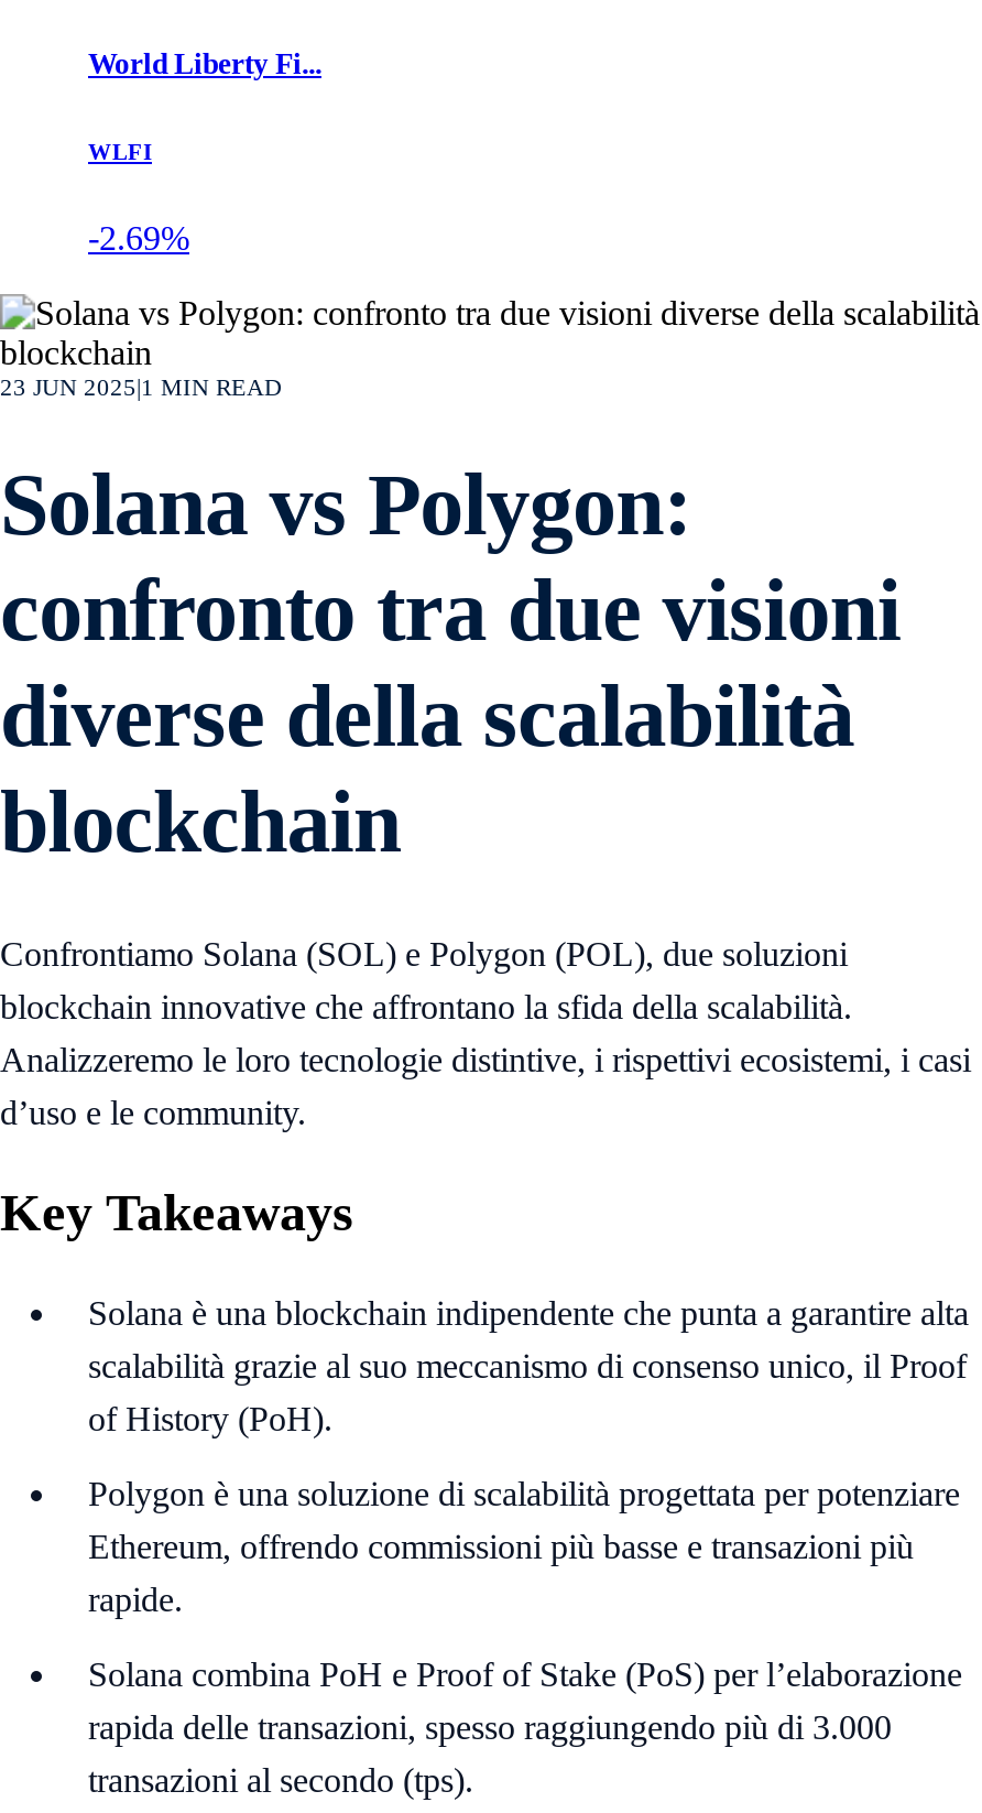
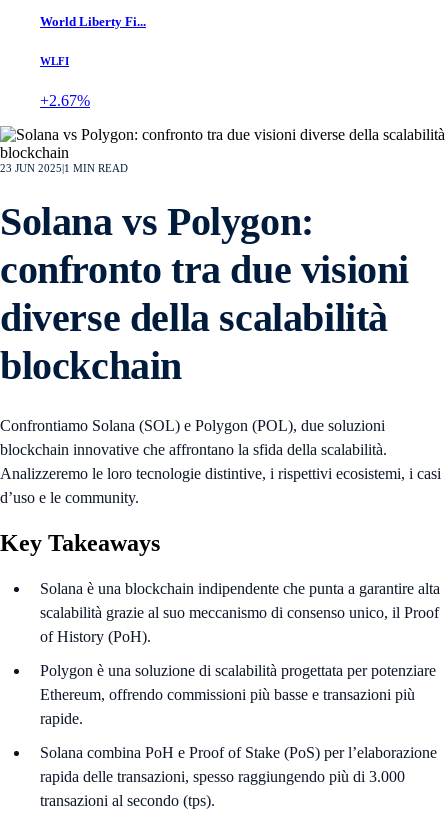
- -2.69%
+ +2.67%
